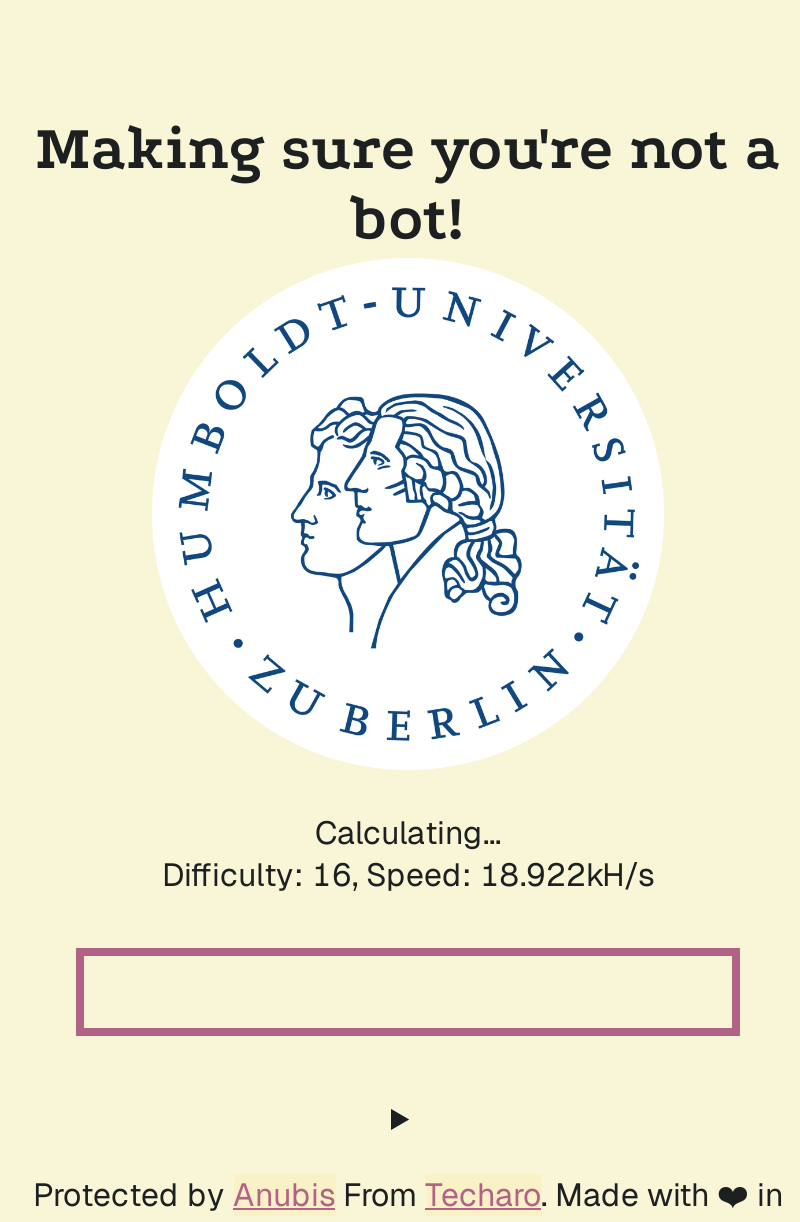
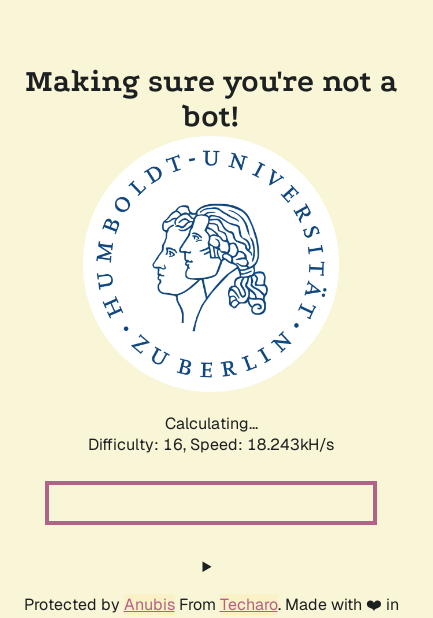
- Difficulty: 16, Speed: 18.922kH/s
+ Difficulty: 16, Speed: 18.243kH/s
